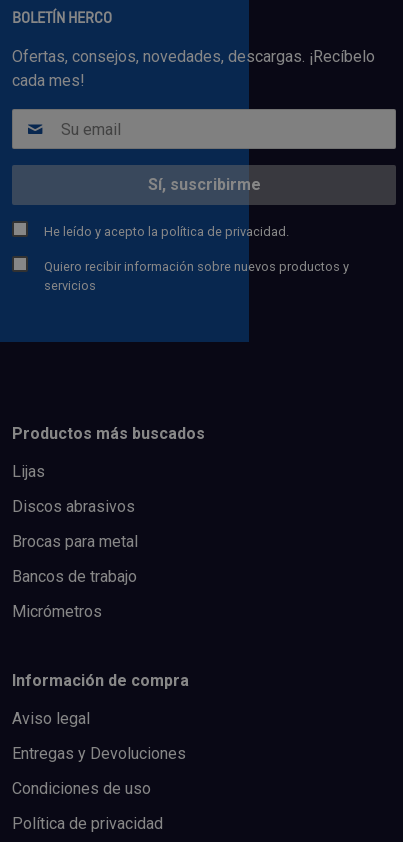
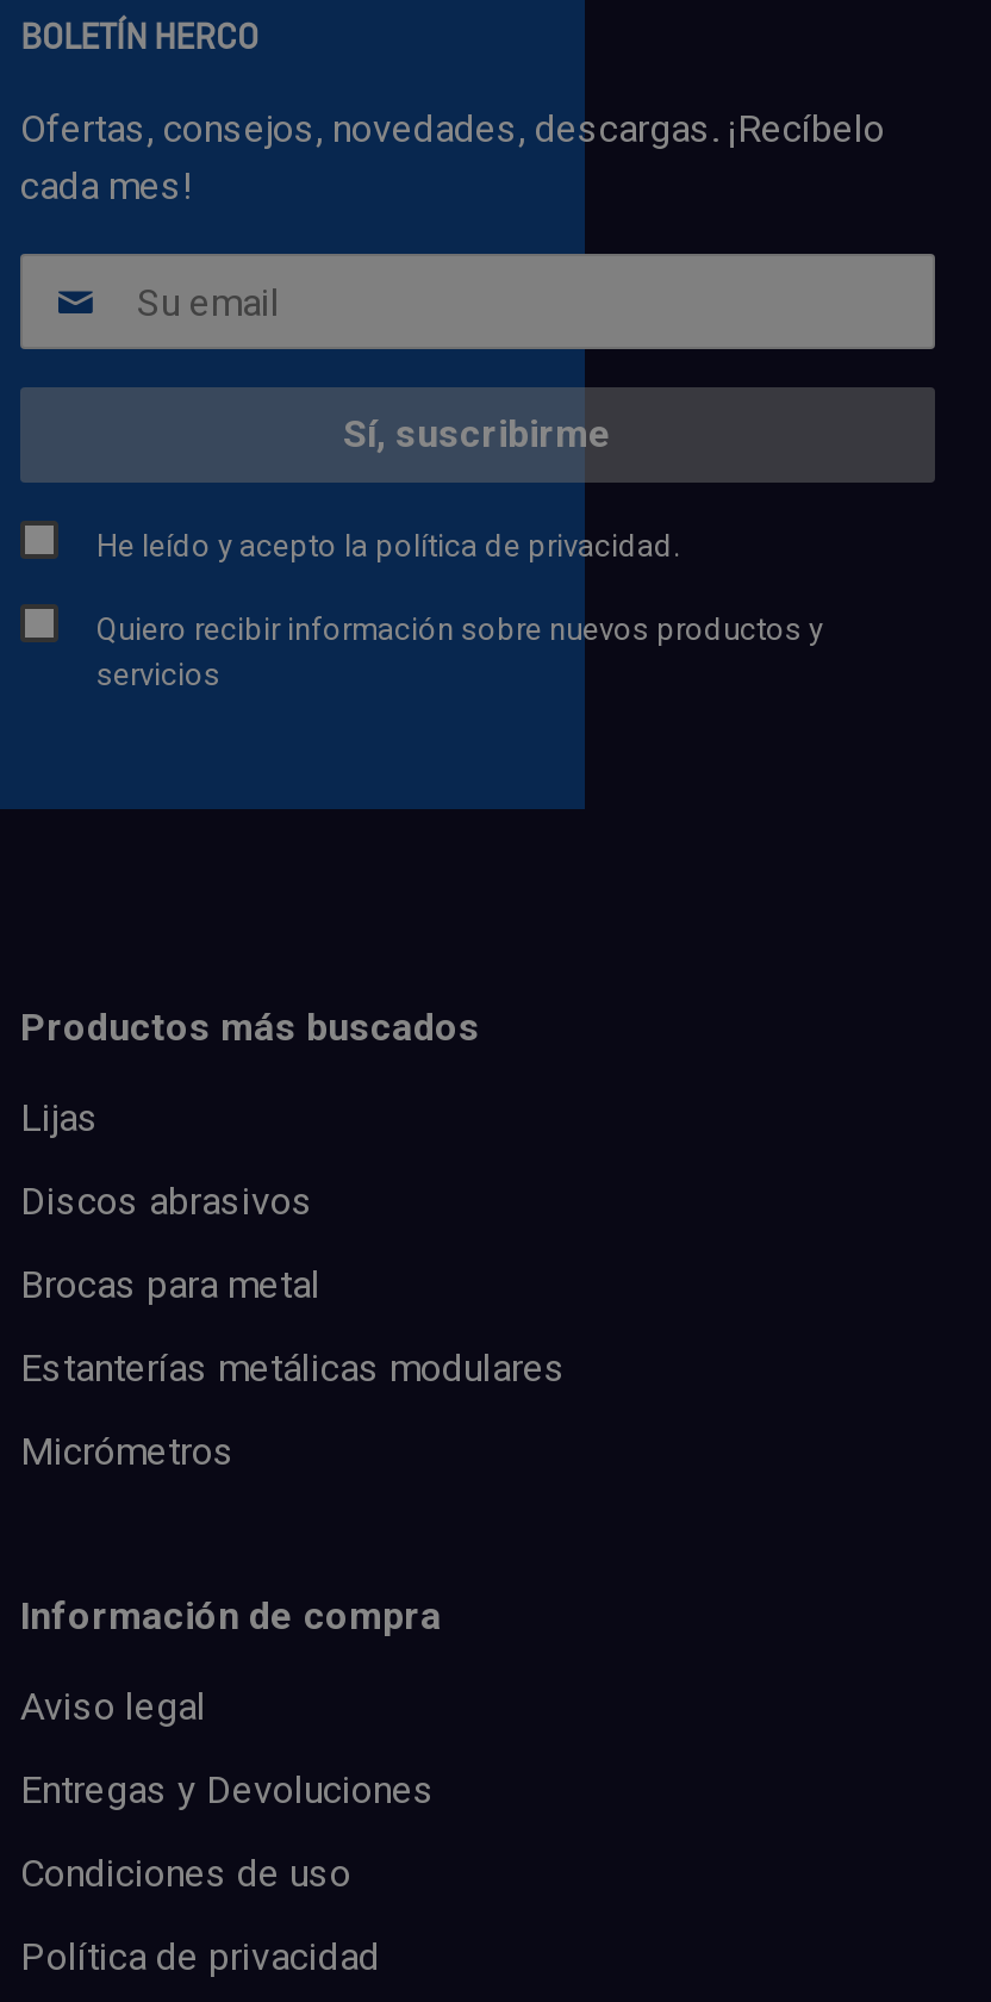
- Bancos de trabajo
+ Estanterías metálicas modulares
